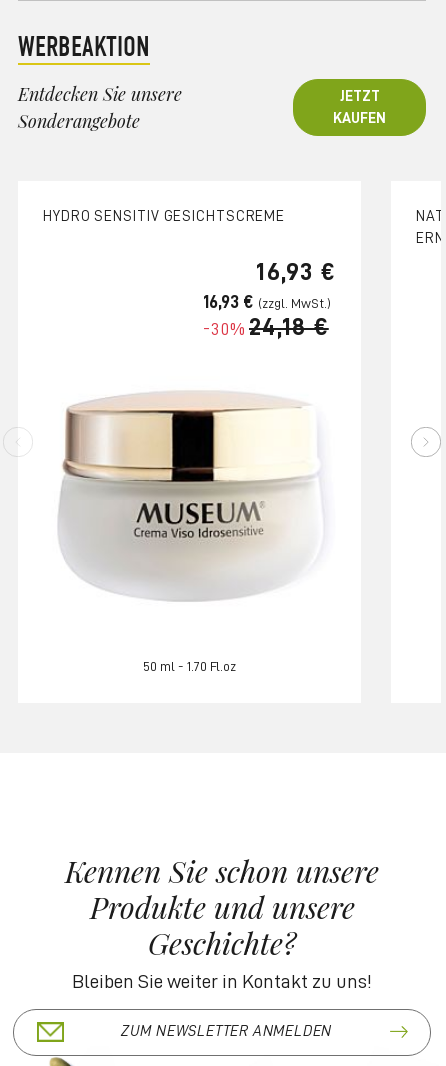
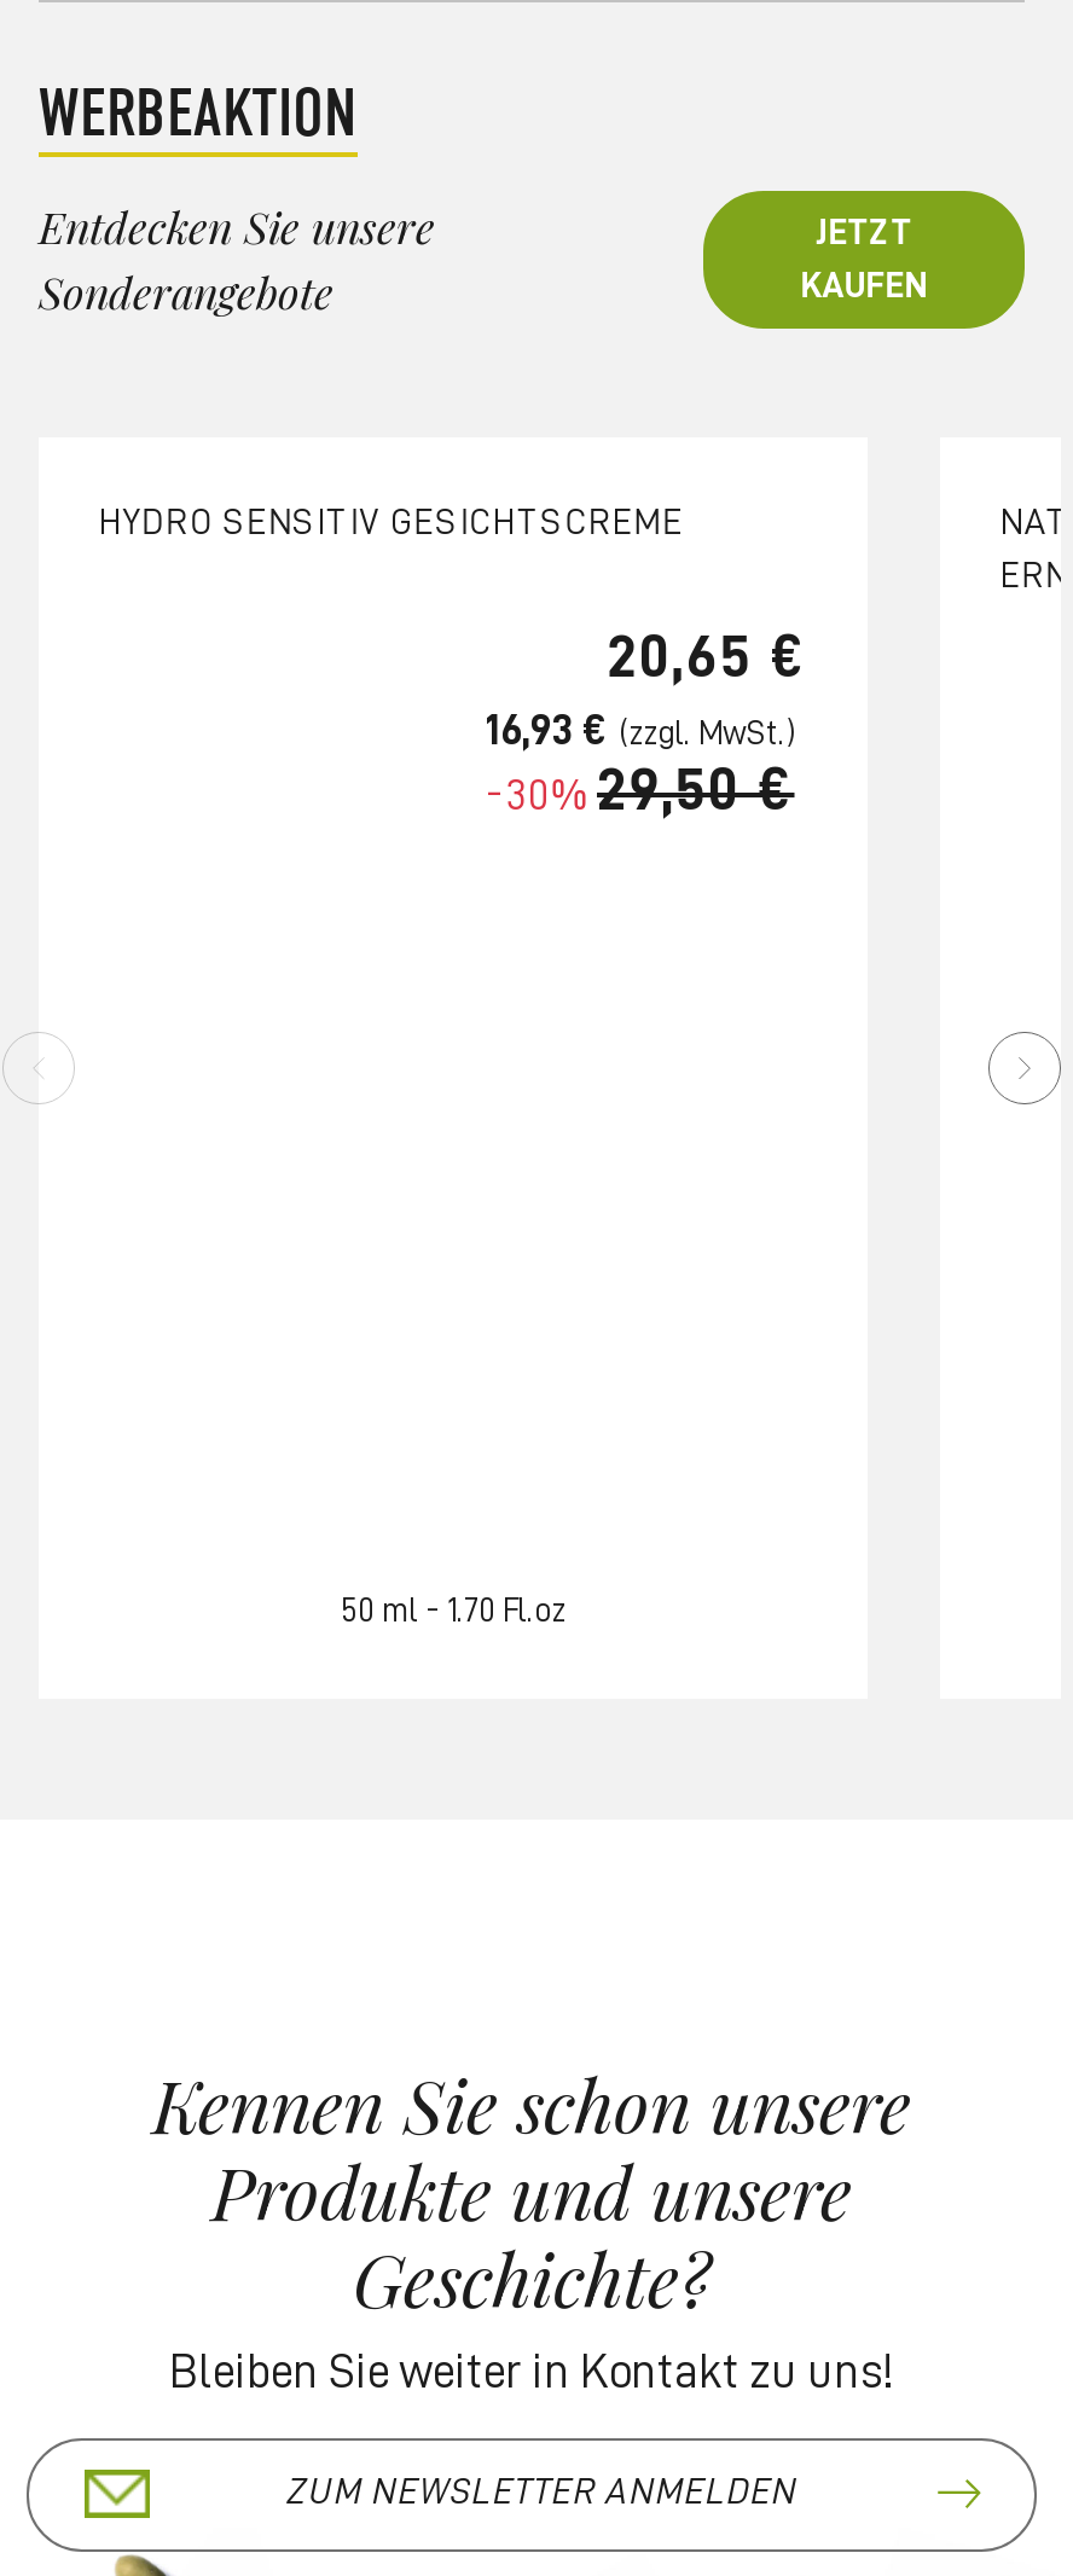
- 16,93 €
+ 20,65 €

- -30% 24,18 €
+ -30% 29,50 €

- [image]
